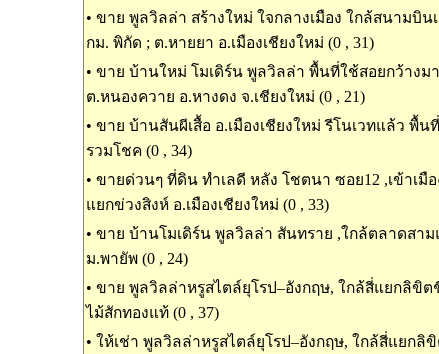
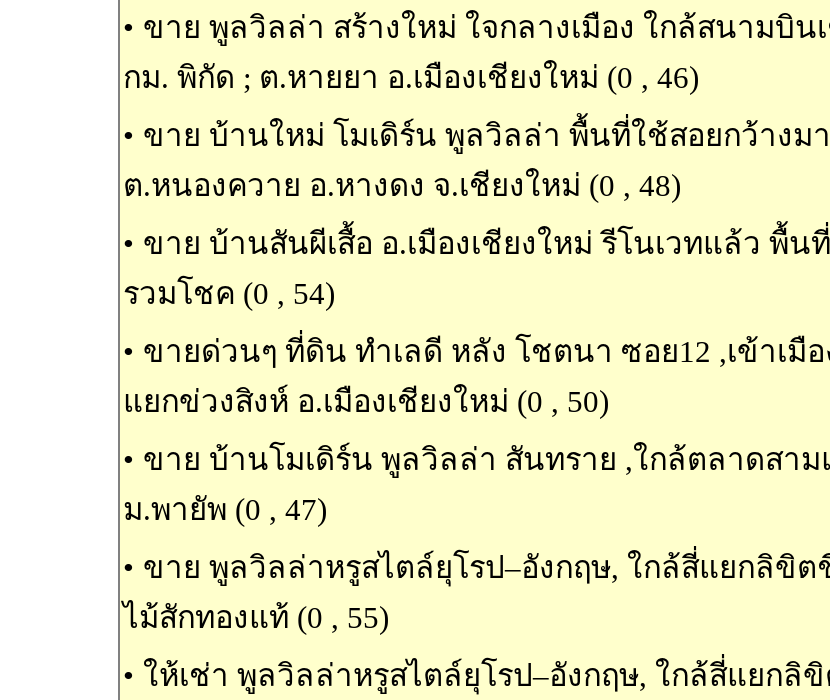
- กม. พิกัด ; ต.หายยา อ.เมืองเชียงใหม่ (0 , 31)
+ กม. พิกัด ; ต.หายยา อ.เมืองเชียงใหม่ (0 , 46)

- ต.หนองควาย อ.หางดง จ.เชียงใหม่ (0 , 21)
+ ต.หนองควาย อ.หางดง จ.เชียงใหม่ (0 , 48)

- รวมโชค (0 , 34)
+ รวมโชค (0 , 54)

- แยกข่วงสิงห์ อ.เมืองเชียงใหม่ (0 , 33)
+ แยกข่วงสิงห์ อ.เมืองเชียงใหม่ (0 , 50)

- ม.พายัพ (0 , 24)
+ ม.พายัพ (0 , 47)

- ไม้สักทองแท้ (0 , 37)
+ ไม้สักทองแท้ (0 , 55)
